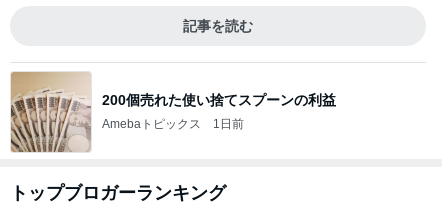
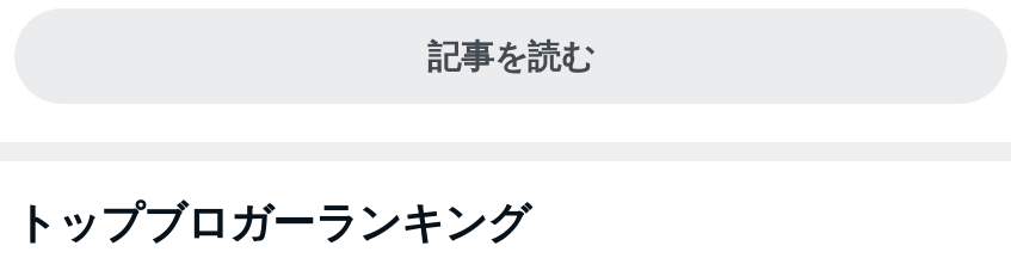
- [image]
- 200個売れた使い捨てスプーンの利益
- Amebaトピックス
- 1日前
